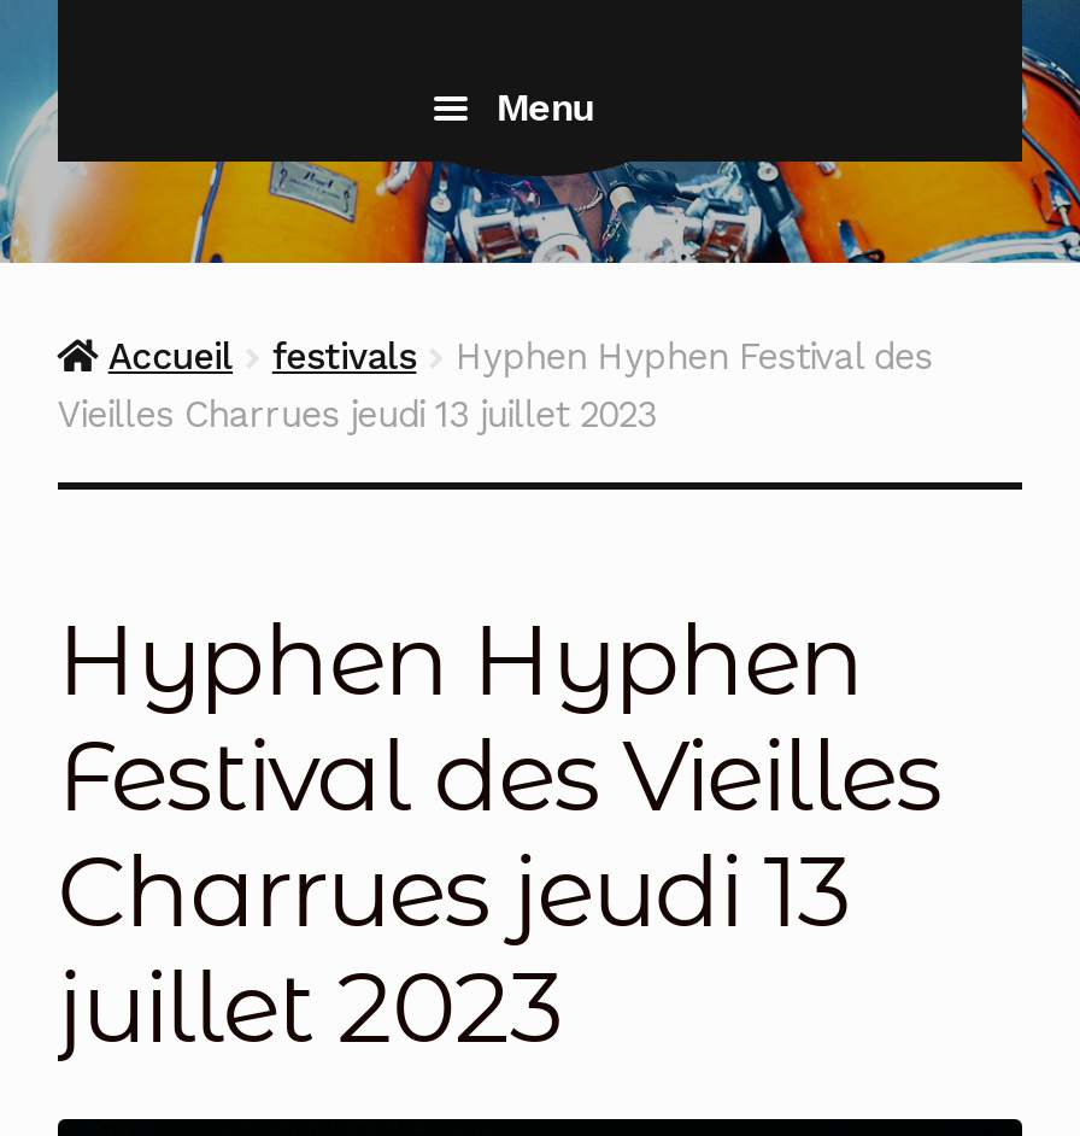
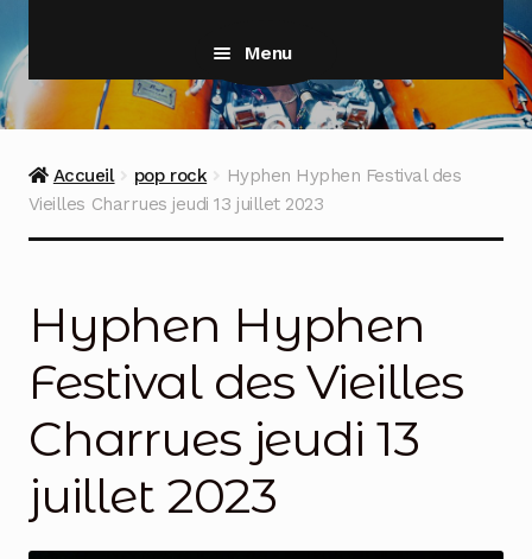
- festivals
+ pop rock
